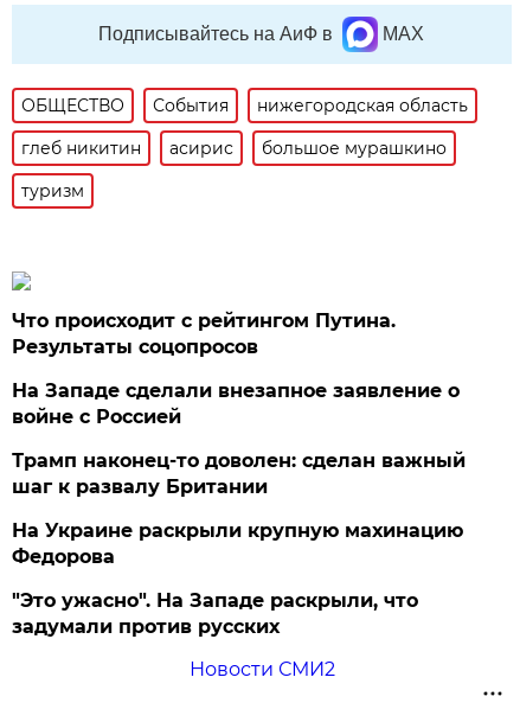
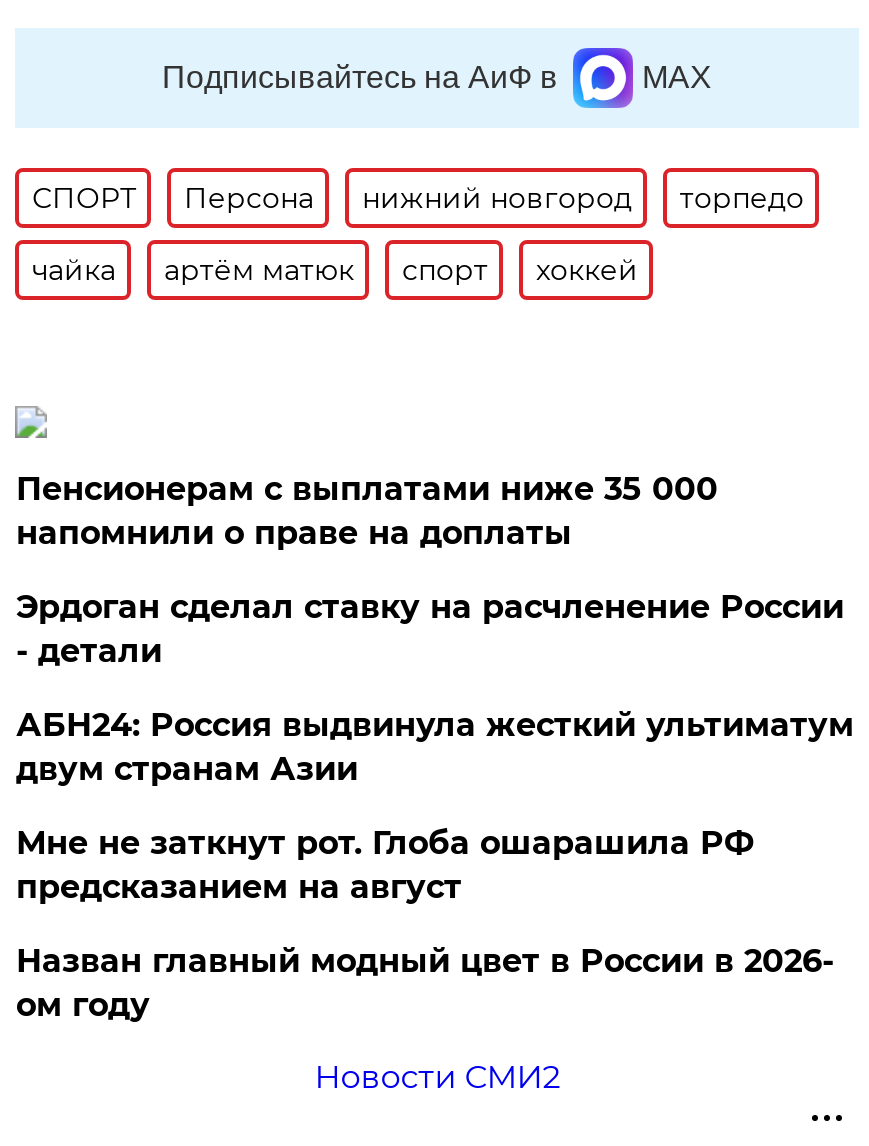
- ОБЩЕСТВО
- События
- нижегородская область
- глеб никитин
- асирис
- большое мурашкино
- туризм
+ СПОРТ
+ Персона
+ нижний новгород
+ торпедо
+ чайка
+ артём матюк
+ спорт
+ хоккей

- Что происходит с рейтингом Путина.
- Результаты соцопросов
- На Западе сделали внезапное заявление о
- войне с Россией
- Трамп наконец-то доволен: сделан важный
- шаг к развалу Британии
- На Украине раскрыли крупную махинацию
- Федорова
- "Это ужасно". На Западе раскрыли, что
- задумали против русских
+ Пенсионерам с выплатами ниже 35 000
+ напомнили о праве на доплаты
+ Эрдоган сделал ставку на расчленение России
+ - детали
+ АБН24: Россия выдвинула жесткий ультиматум
+ двум странам Азии
+ Мне не заткнут рот. Глоба ошарашила РФ
+ предсказанием на август
+ Назван главный модный цвет в России в 2026-
+ ом году
